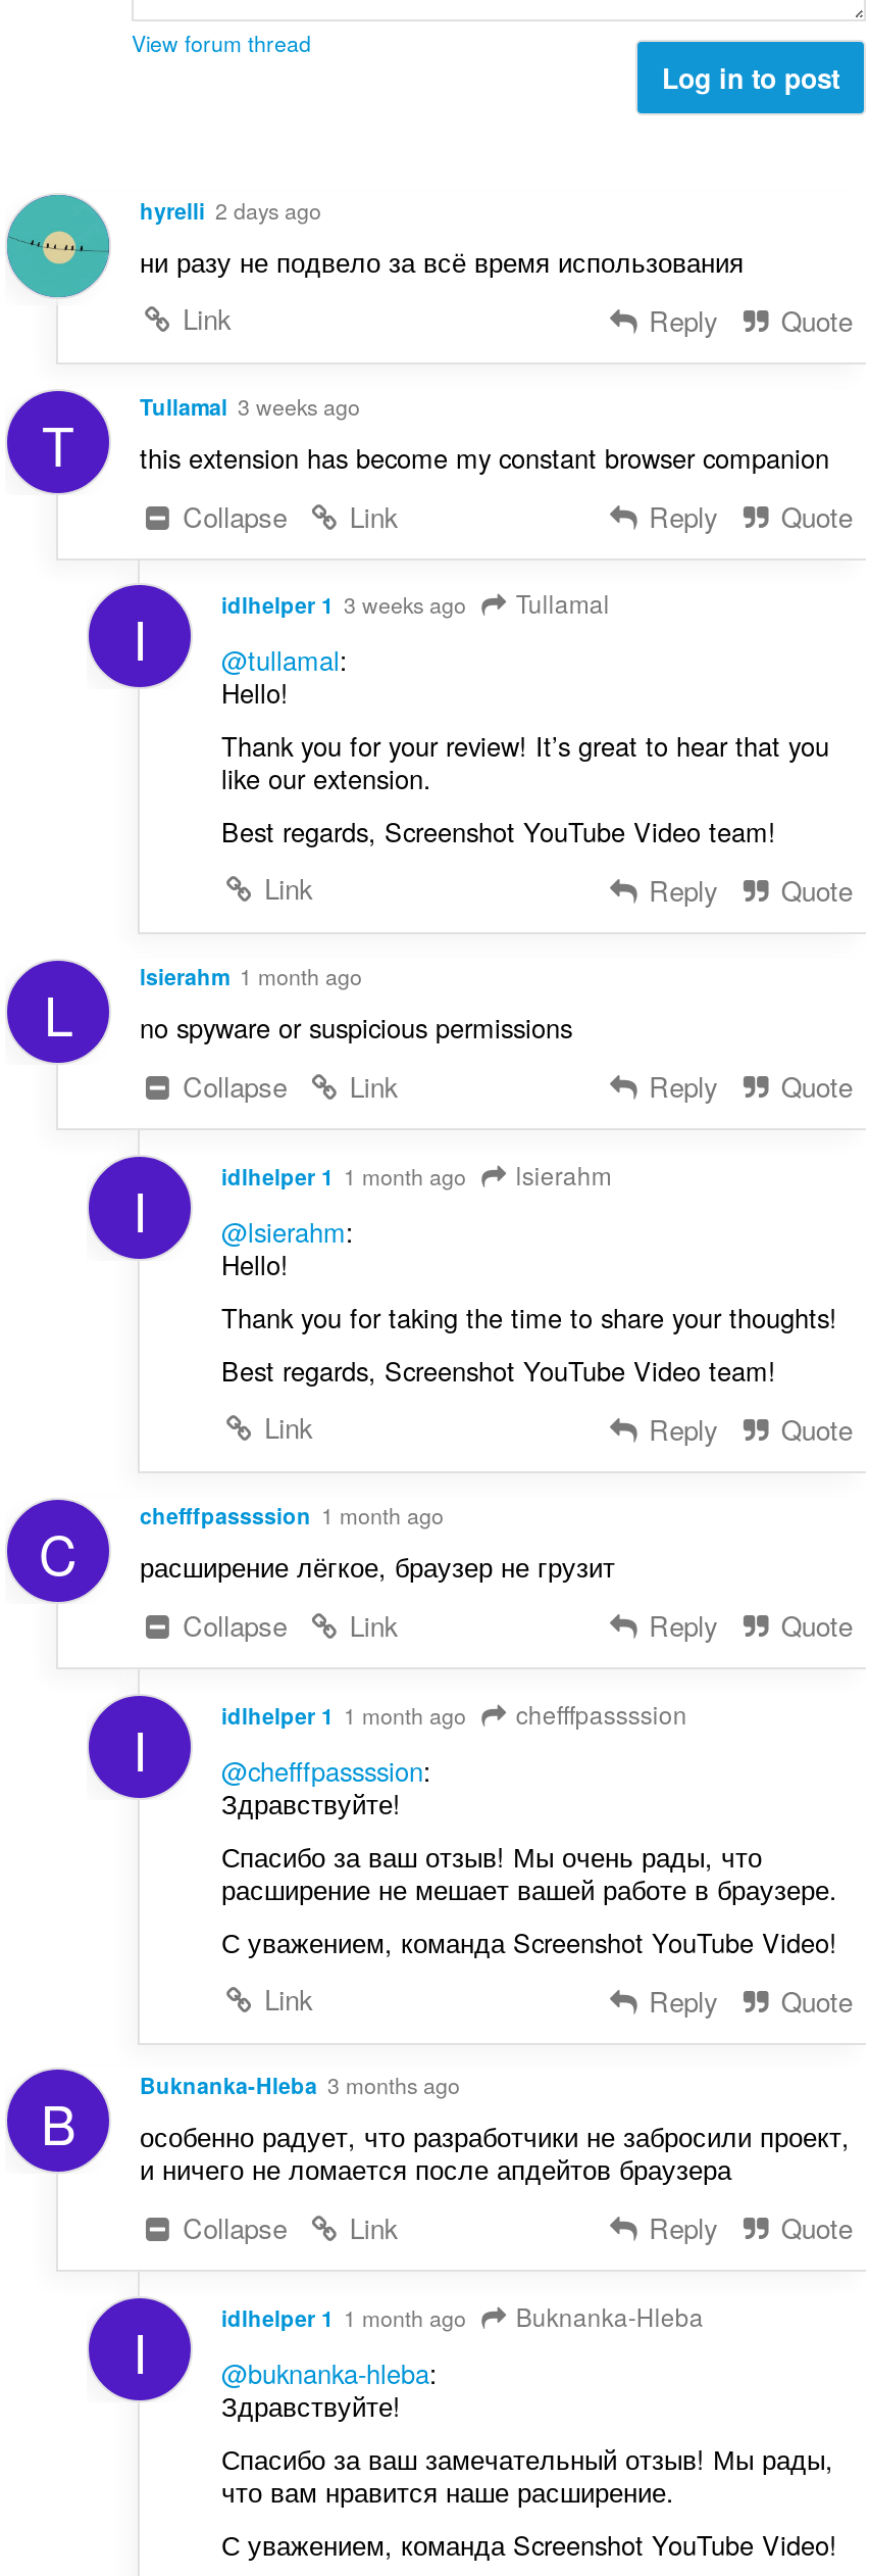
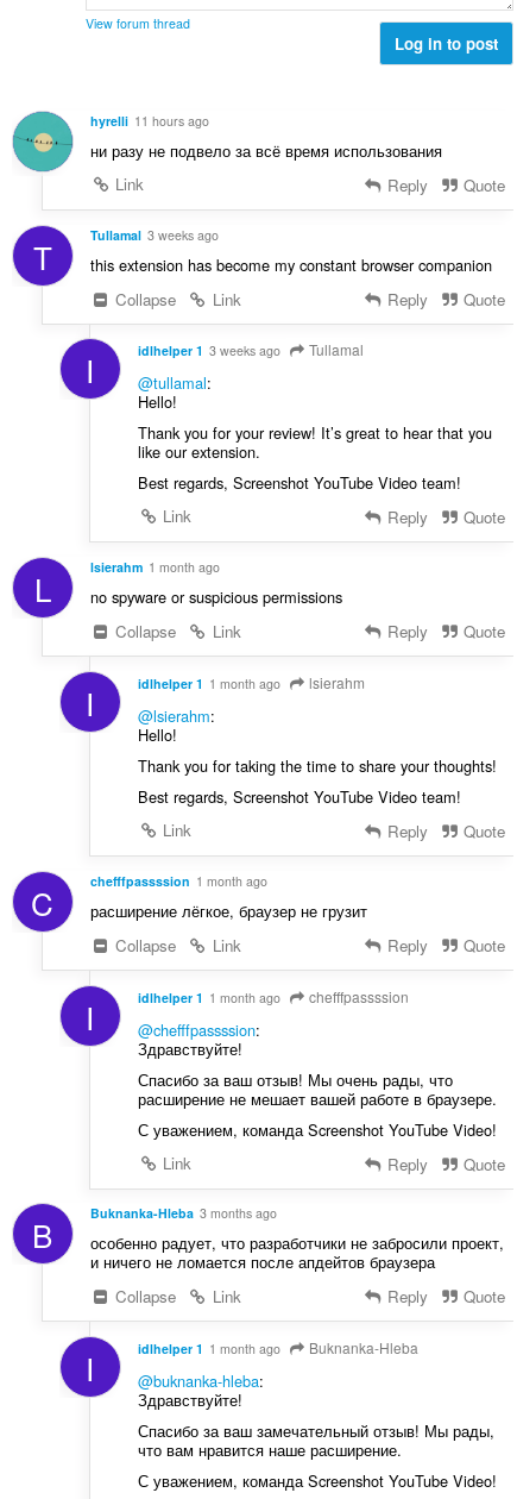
- hyrelli 2 days ago
+ hyrelli 11 hours ago
